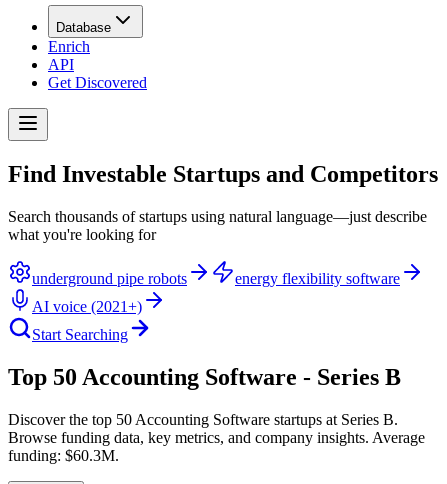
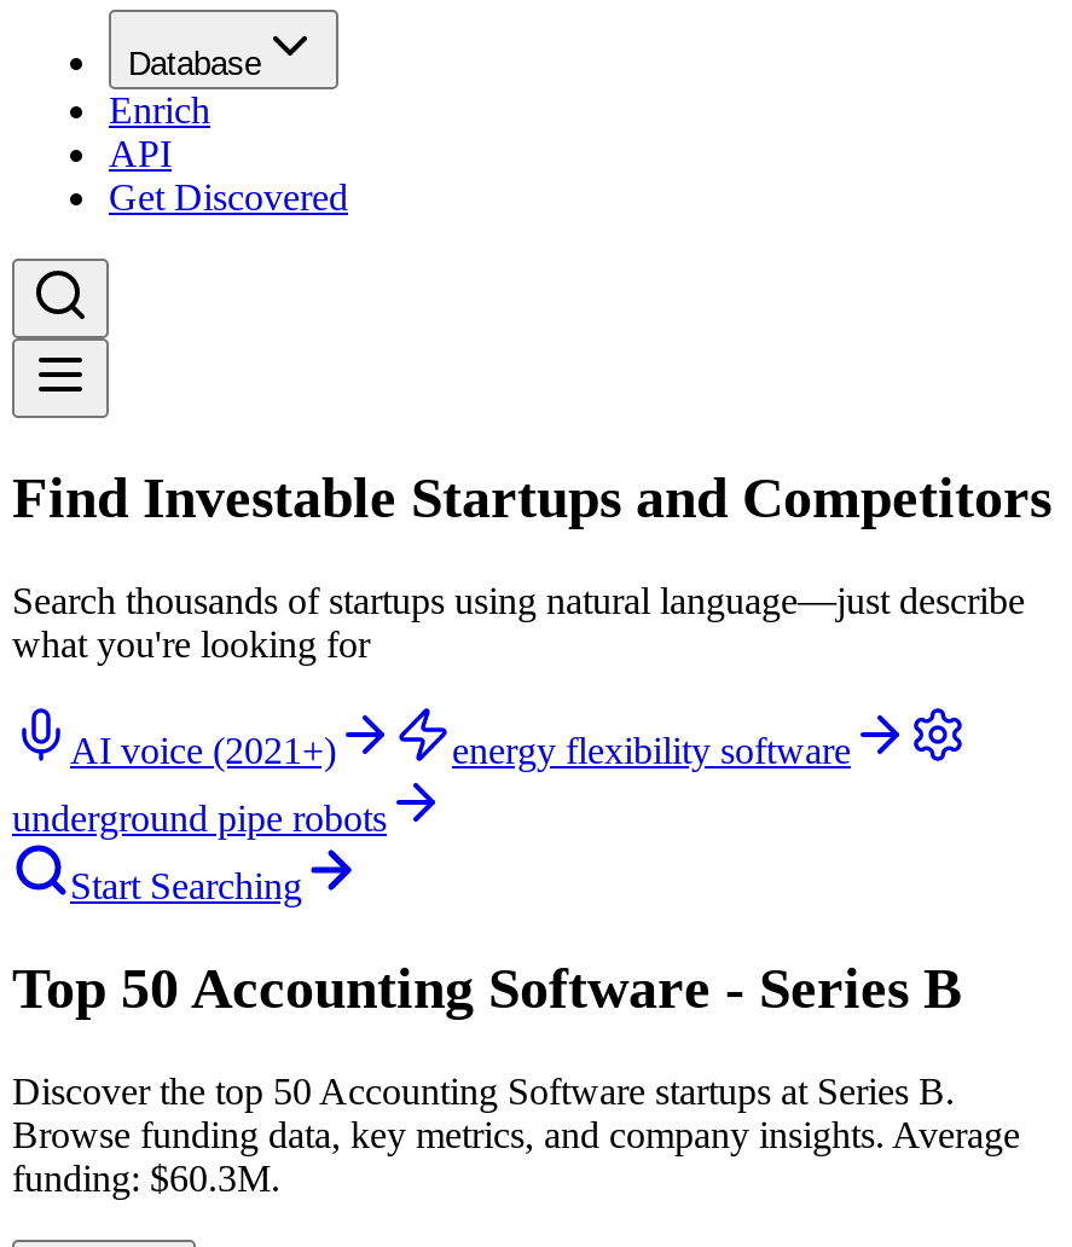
moved down: energy flexibility software | AI voice (2021+)

moved down: underground pipe robots
